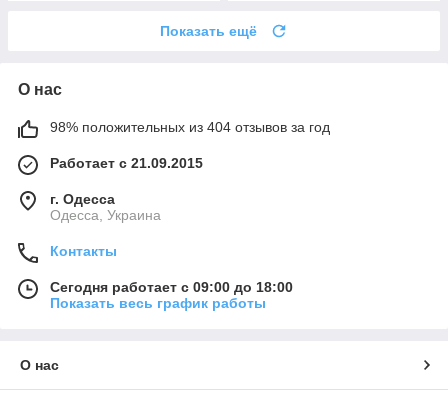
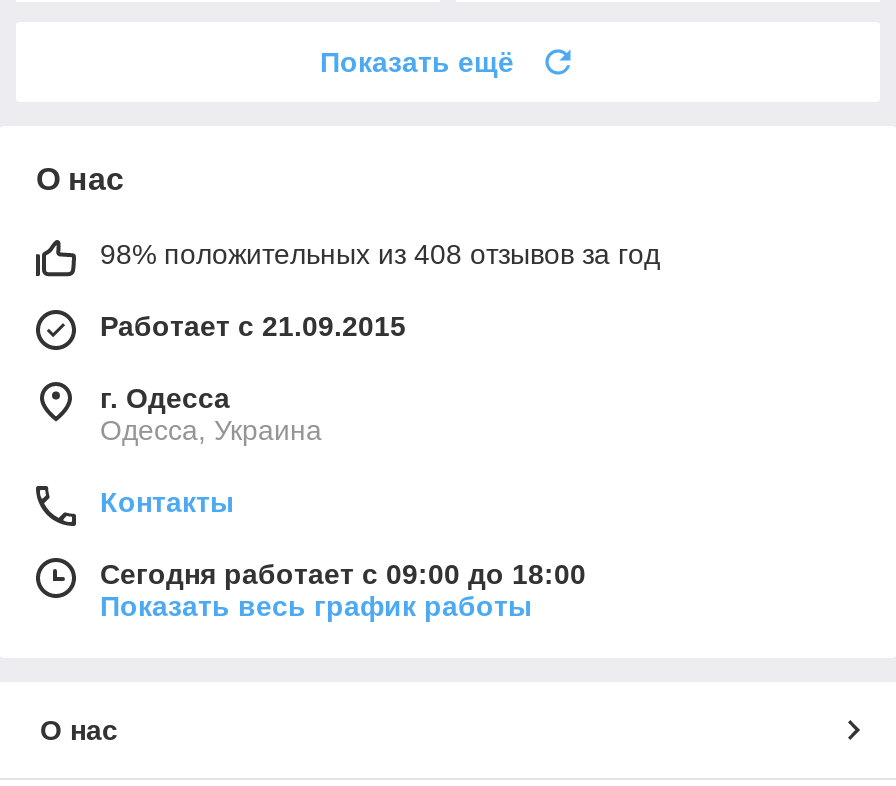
- 98% положительных из 404 отзывов за год
+ 98% положительных из 408 отзывов за год
